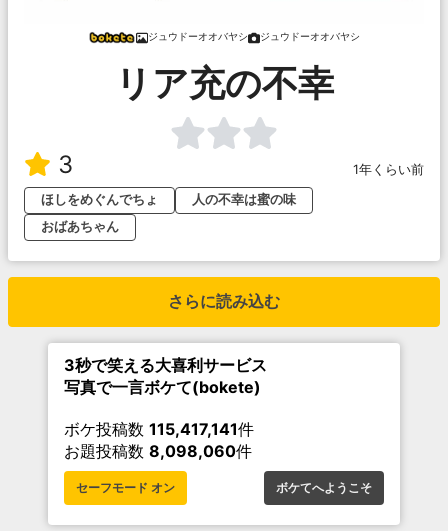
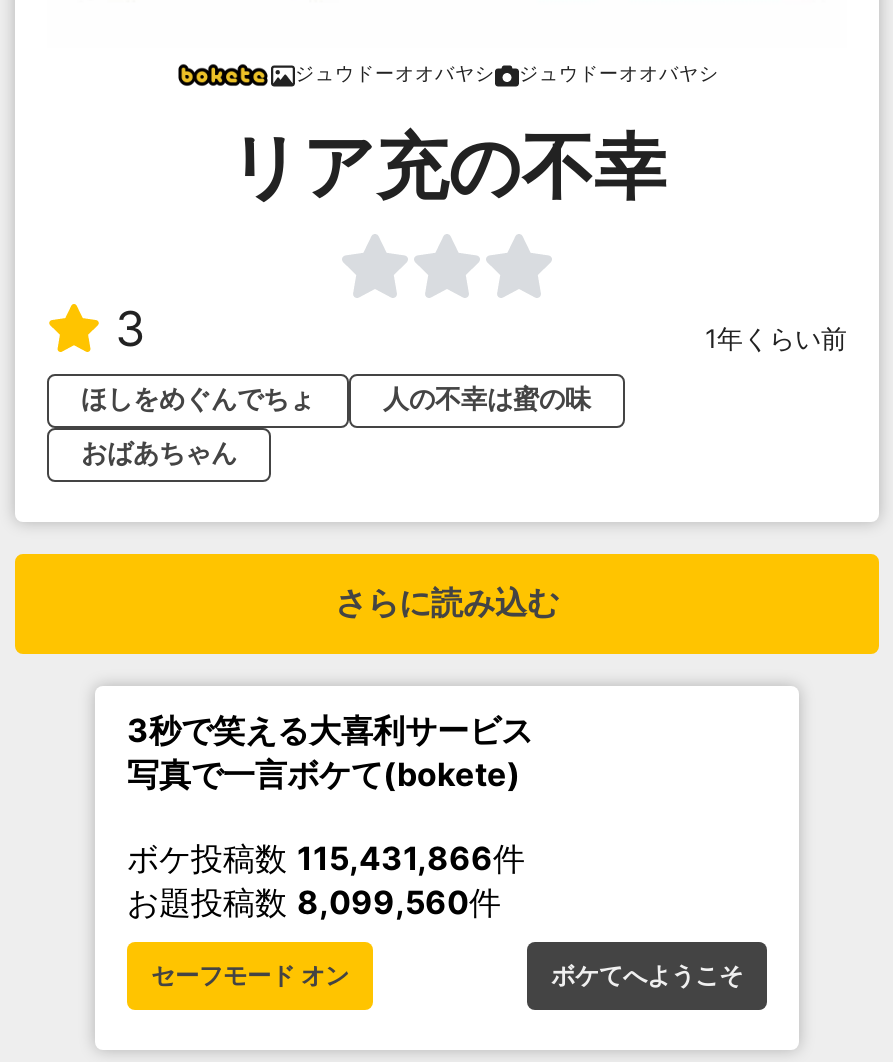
- ボケ投稿数115,417,141件
+ ボケ投稿数115,431,866件

- お題投稿数8,098,060件
+ お題投稿数8,099,560件
